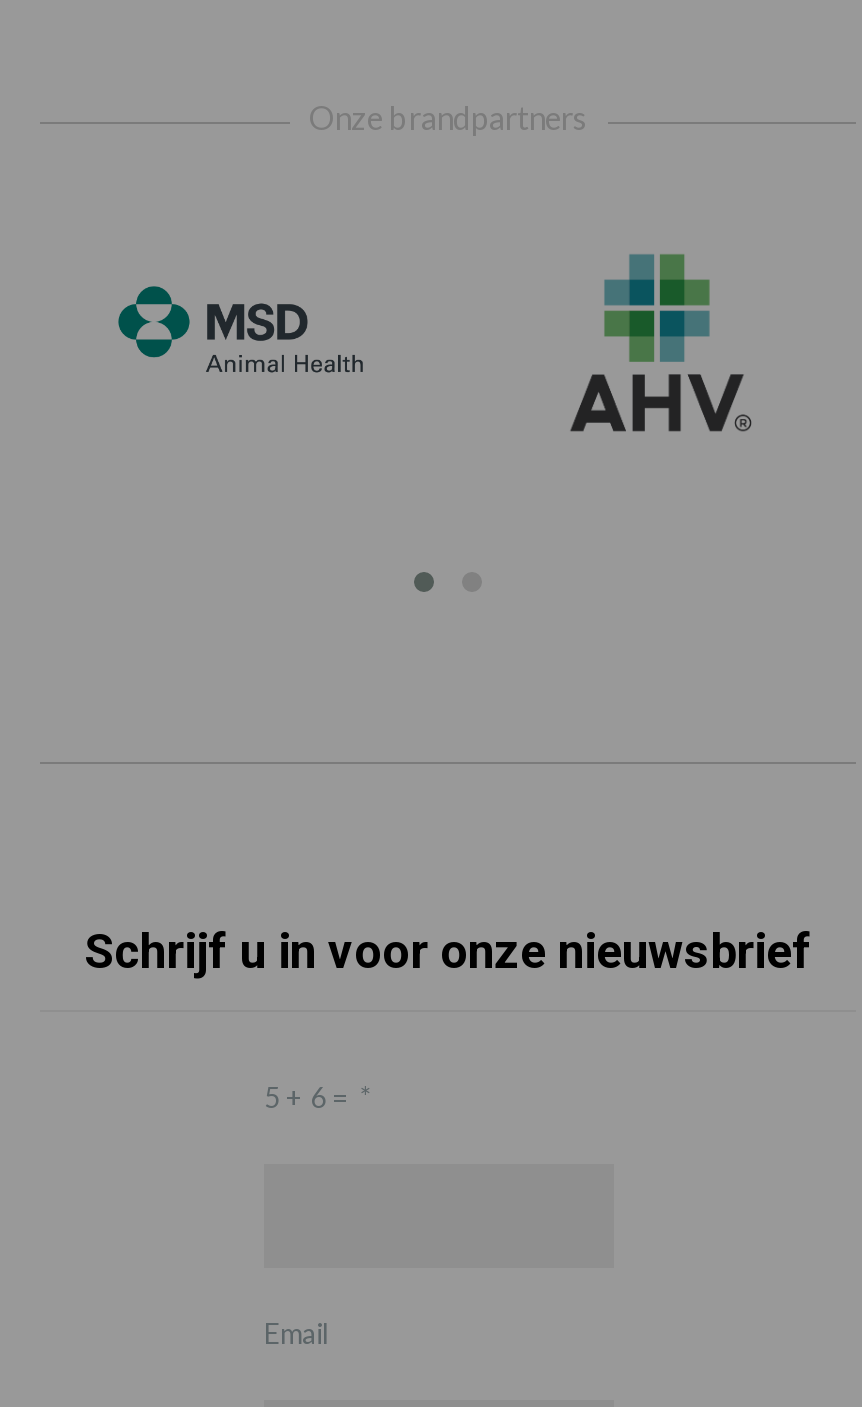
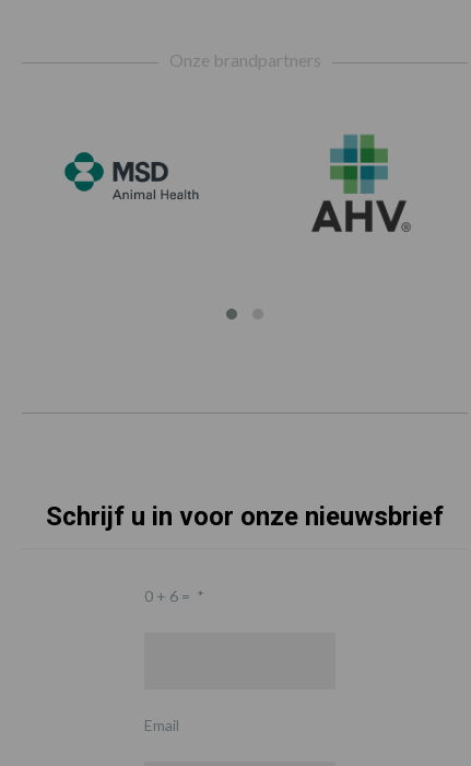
- 5 + 6 = *
+ 0 + 6 = *
